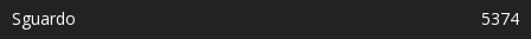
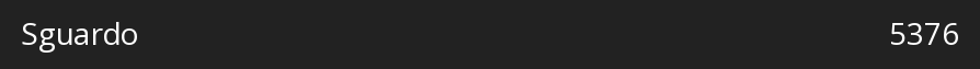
- 5374
+ 5376
